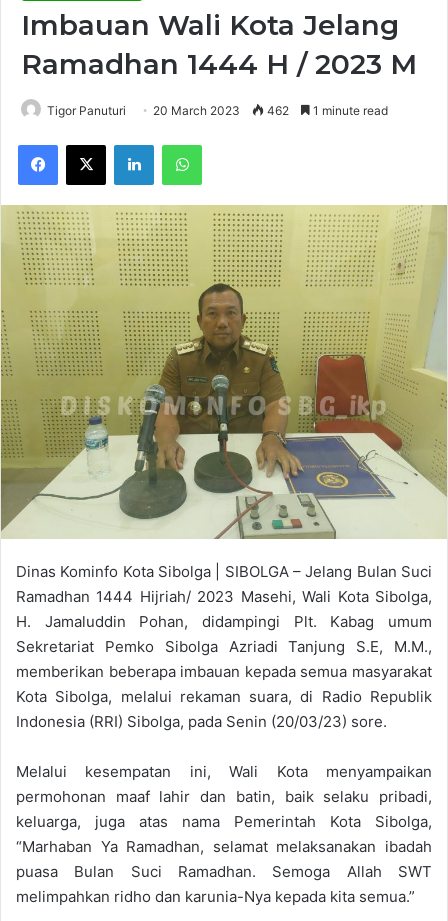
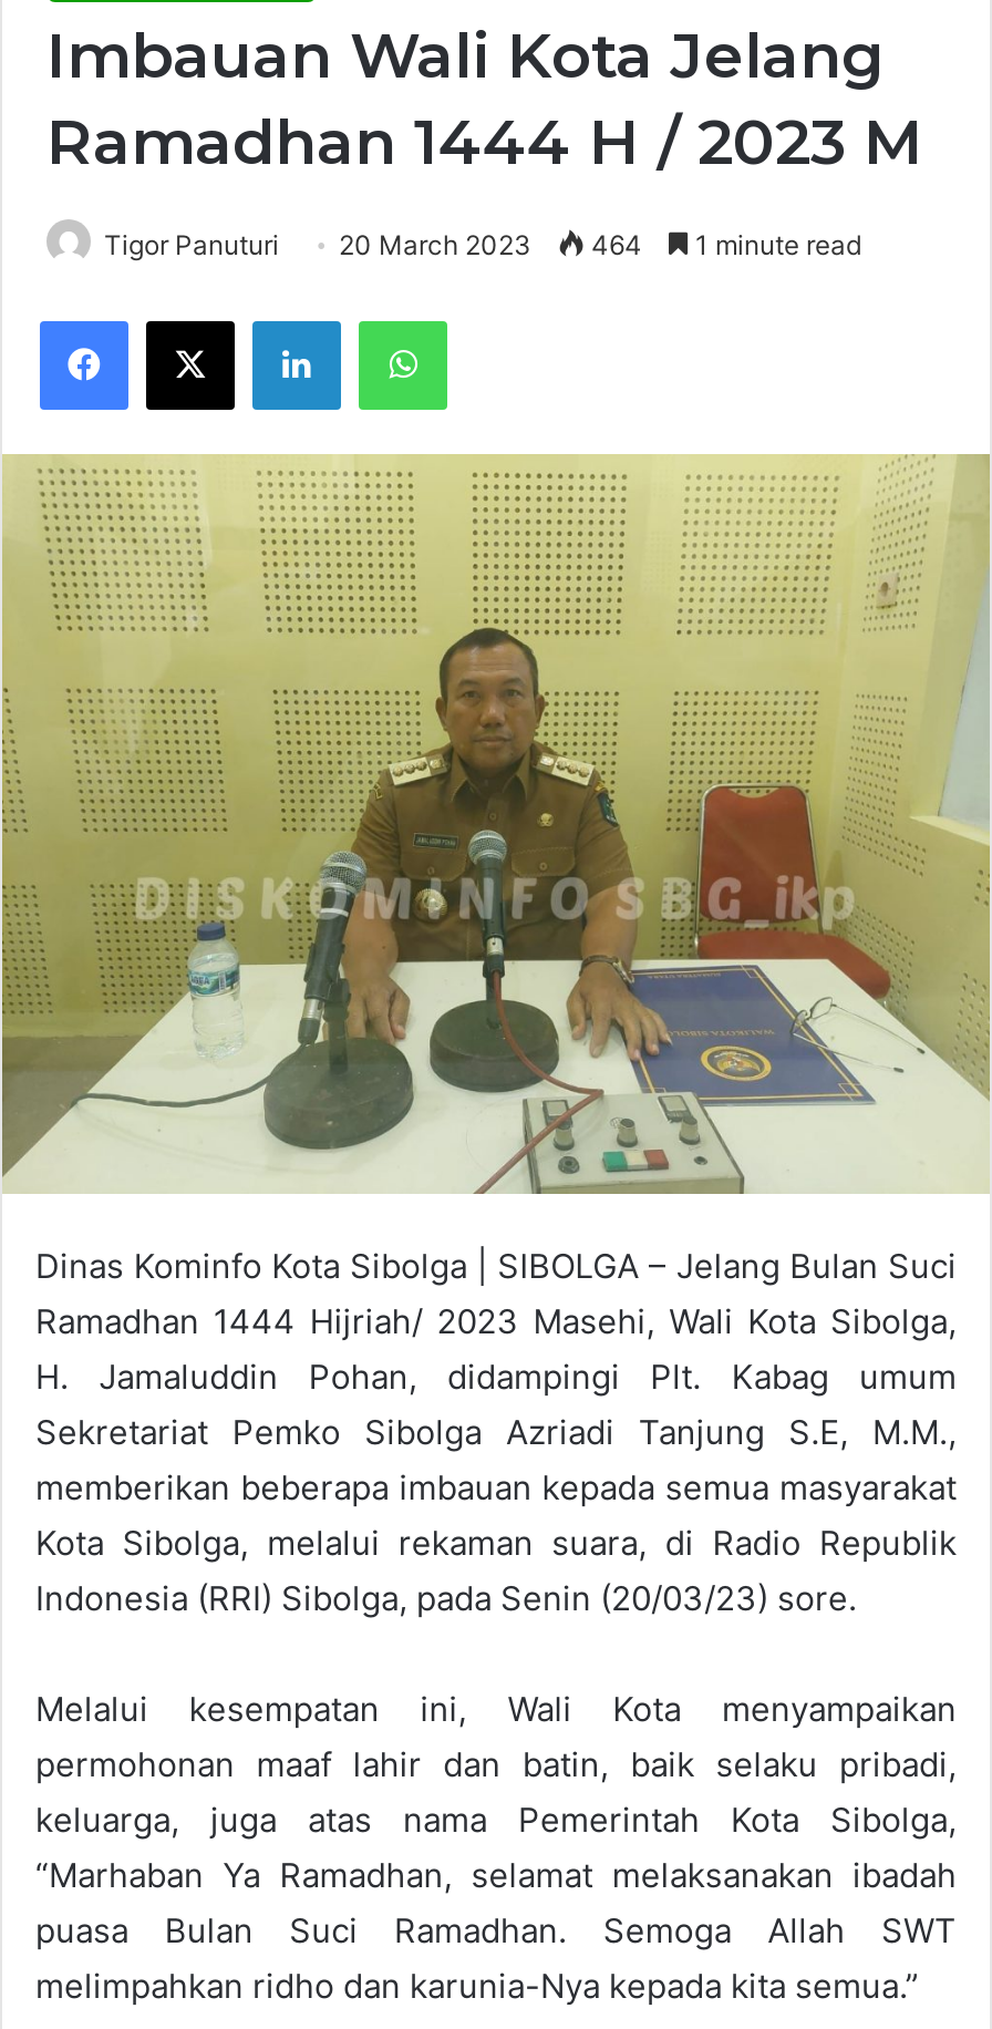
- Tigor Panuturi 20 March 2023 462 1 minute read
+ Tigor Panuturi 20 March 2023 464 1 minute read
